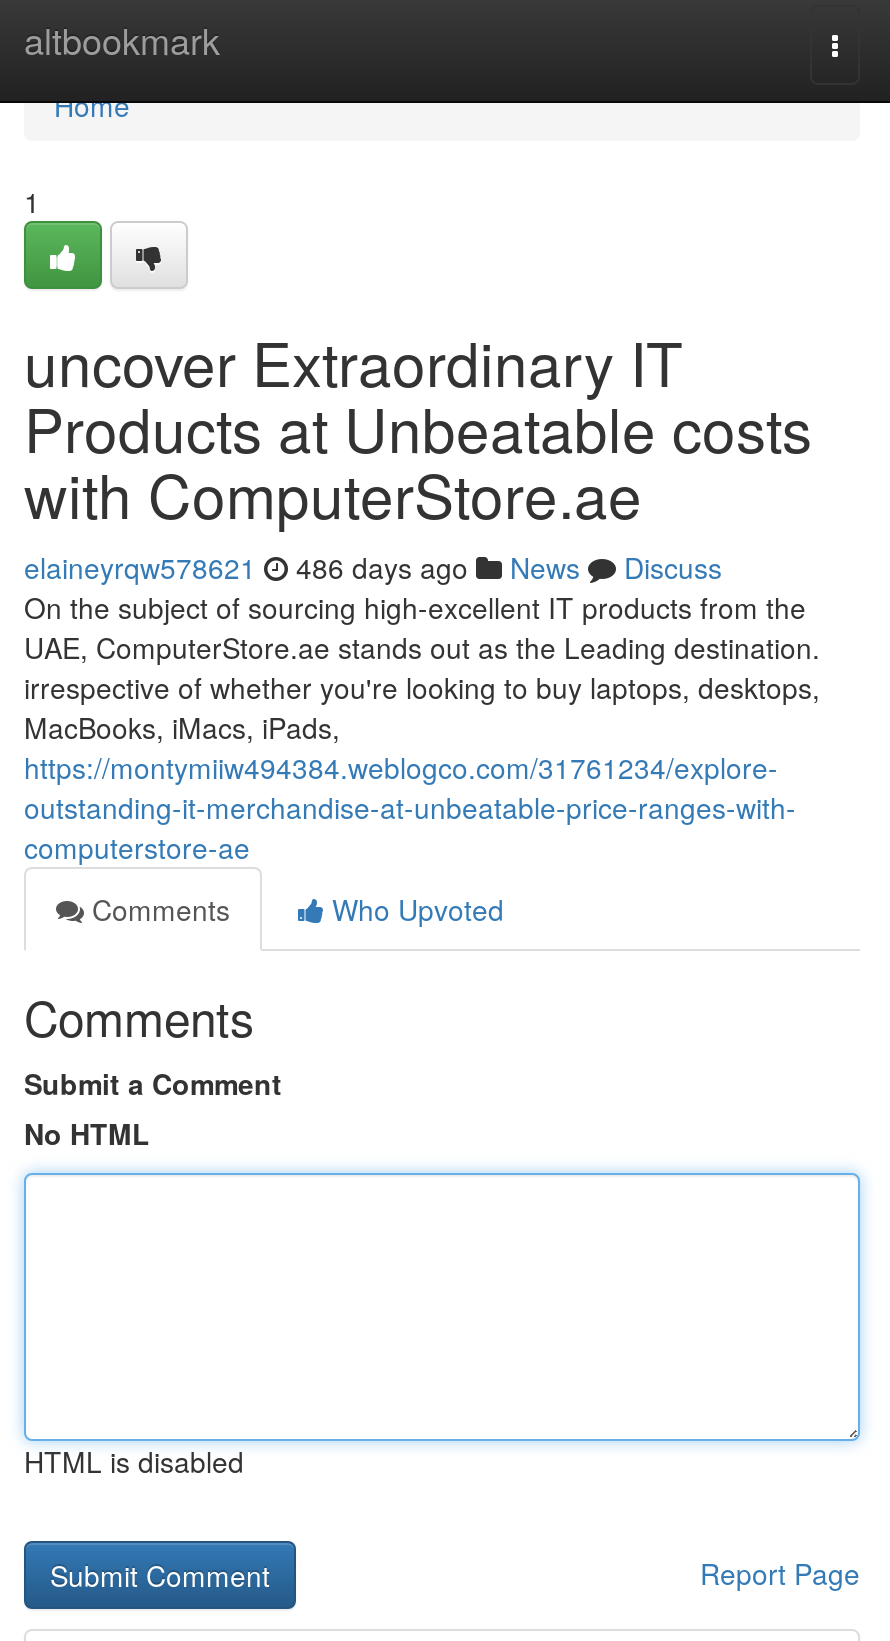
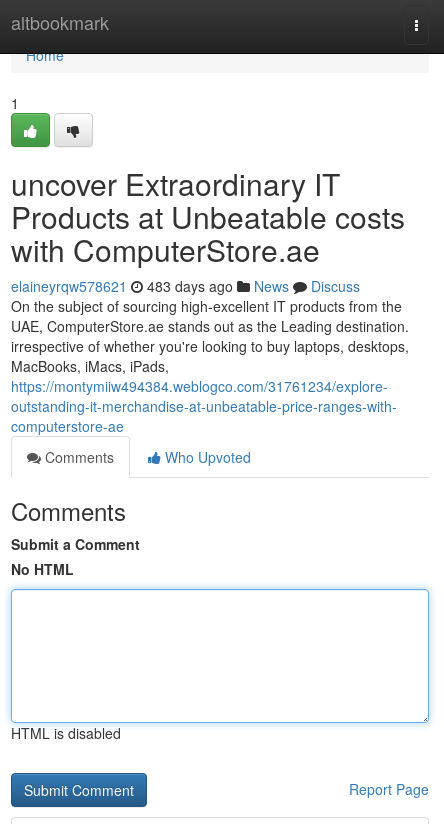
- elaineyrqw578621 486 days ago News Discuss
+ elaineyrqw578621 483 days ago News Discuss
